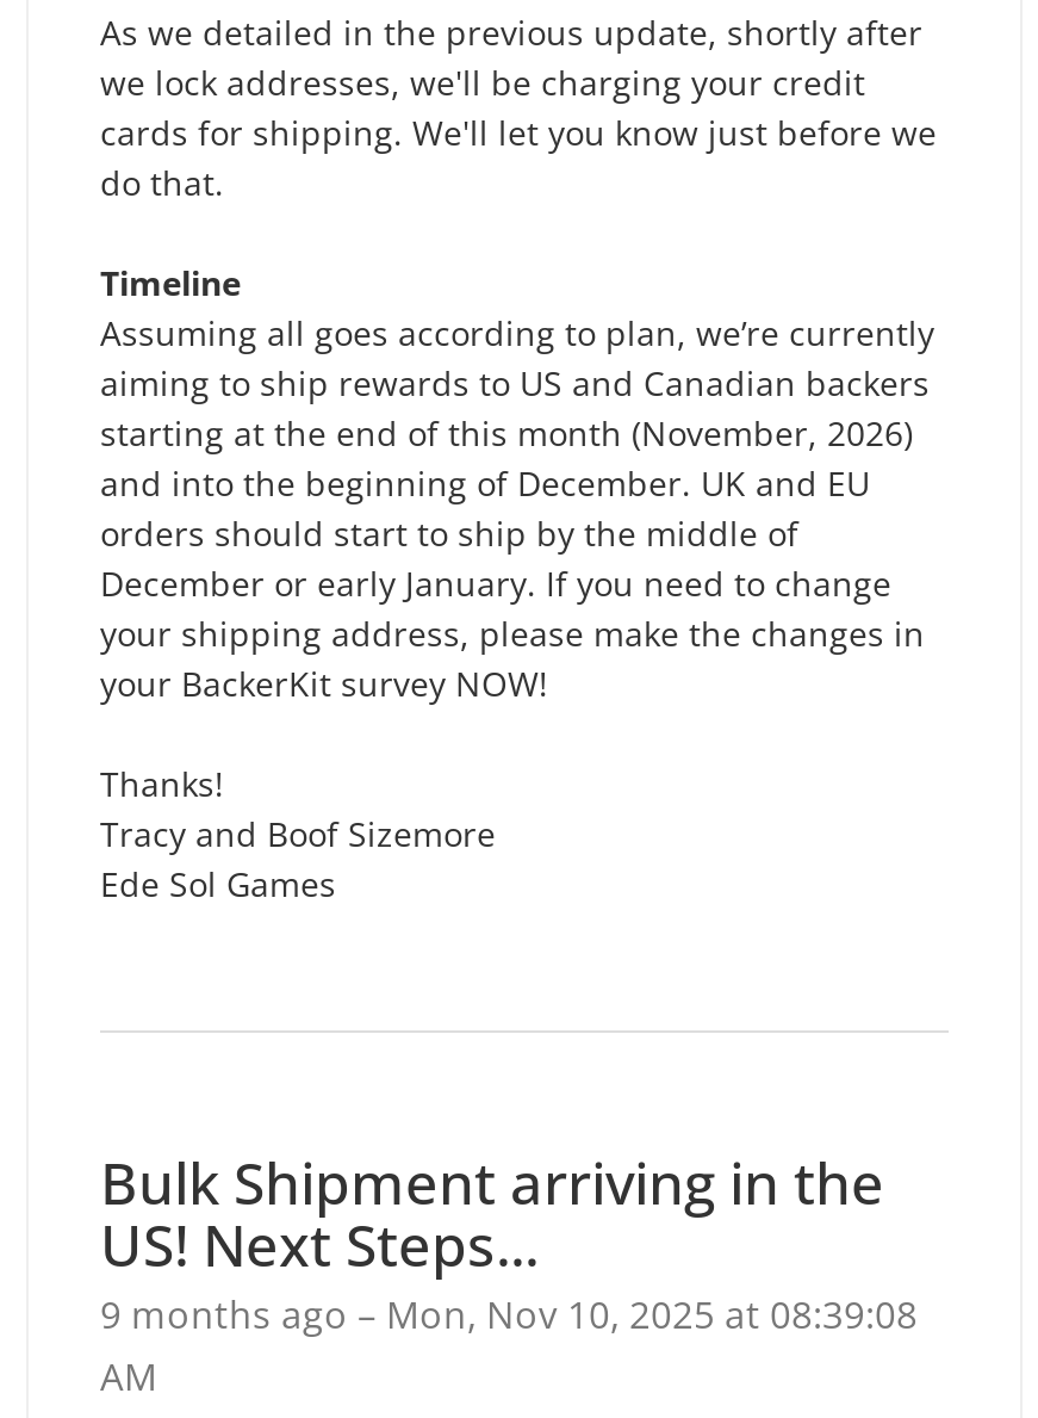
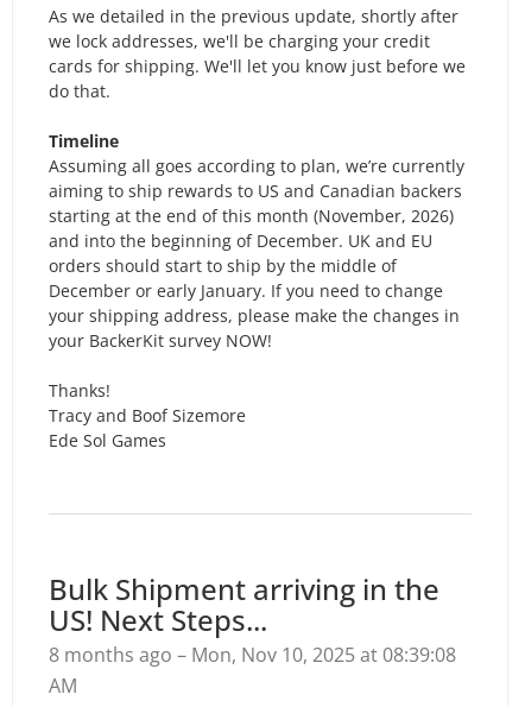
- 9 months ago – Mon, Nov 10, 2025 at 08:39:08
+ 8 months ago – Mon, Nov 10, 2025 at 08:39:08
